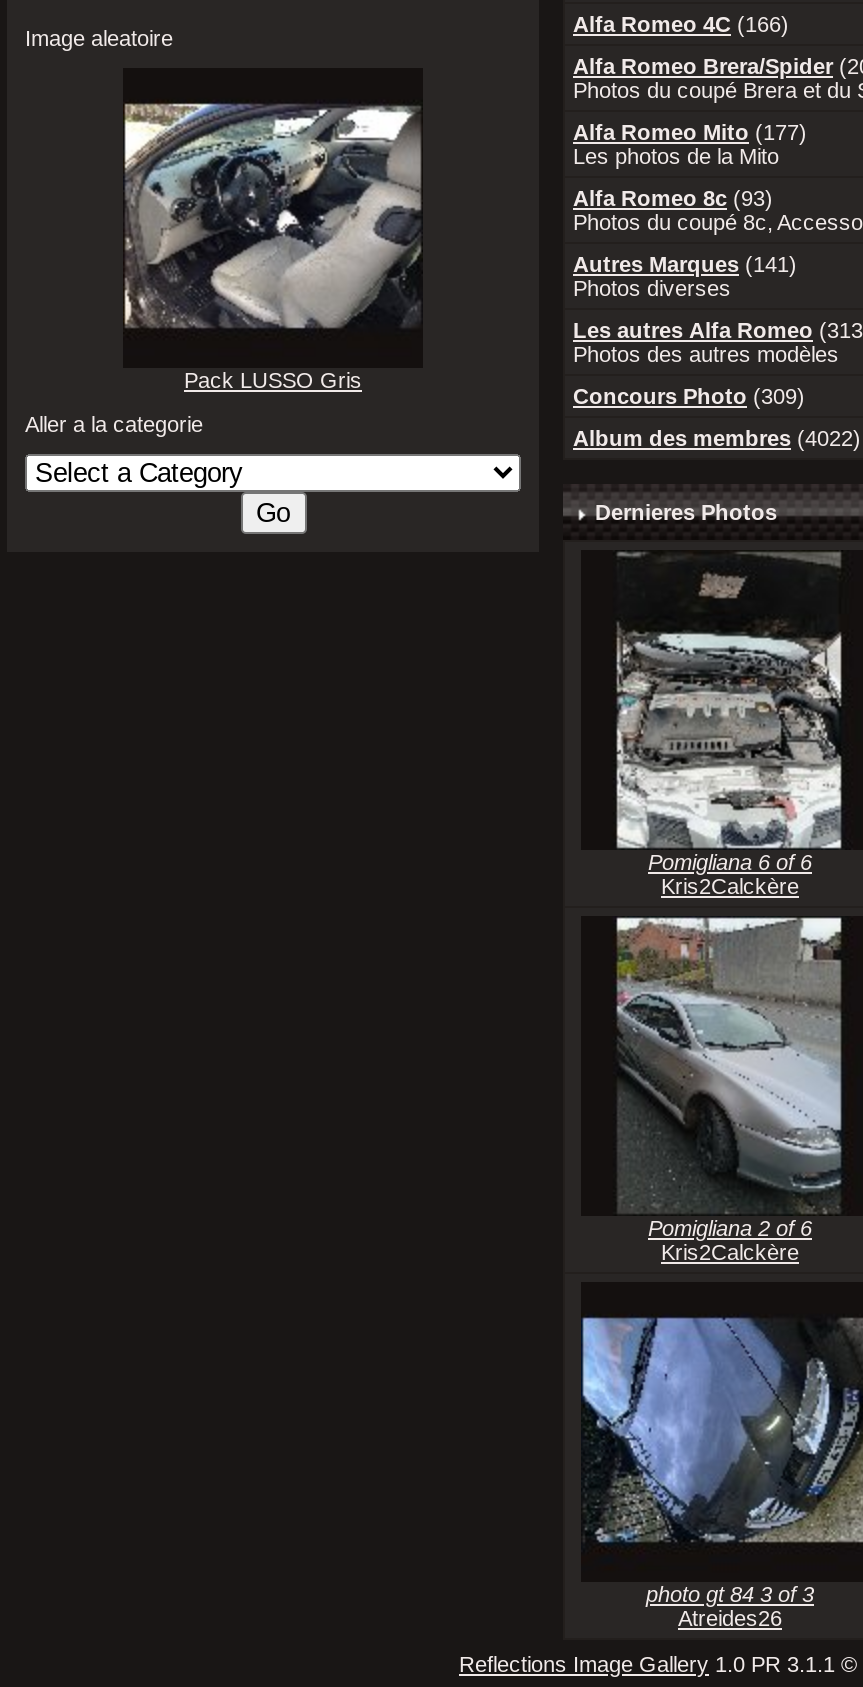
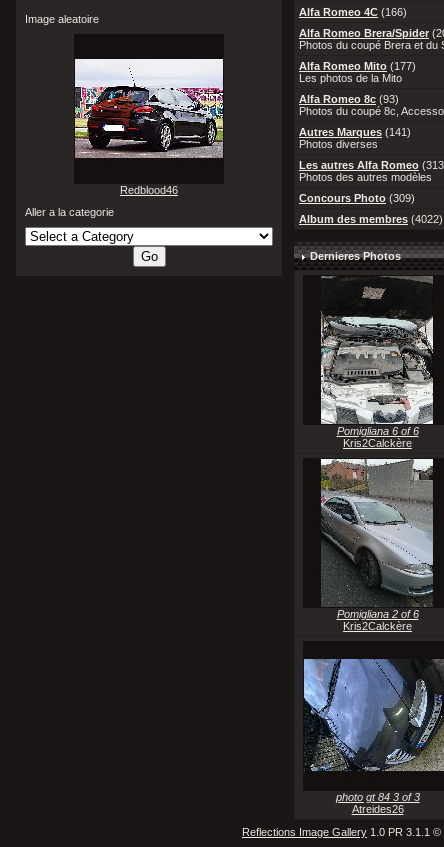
- [image]
+ [image]

- Pack LUSSO Gris
